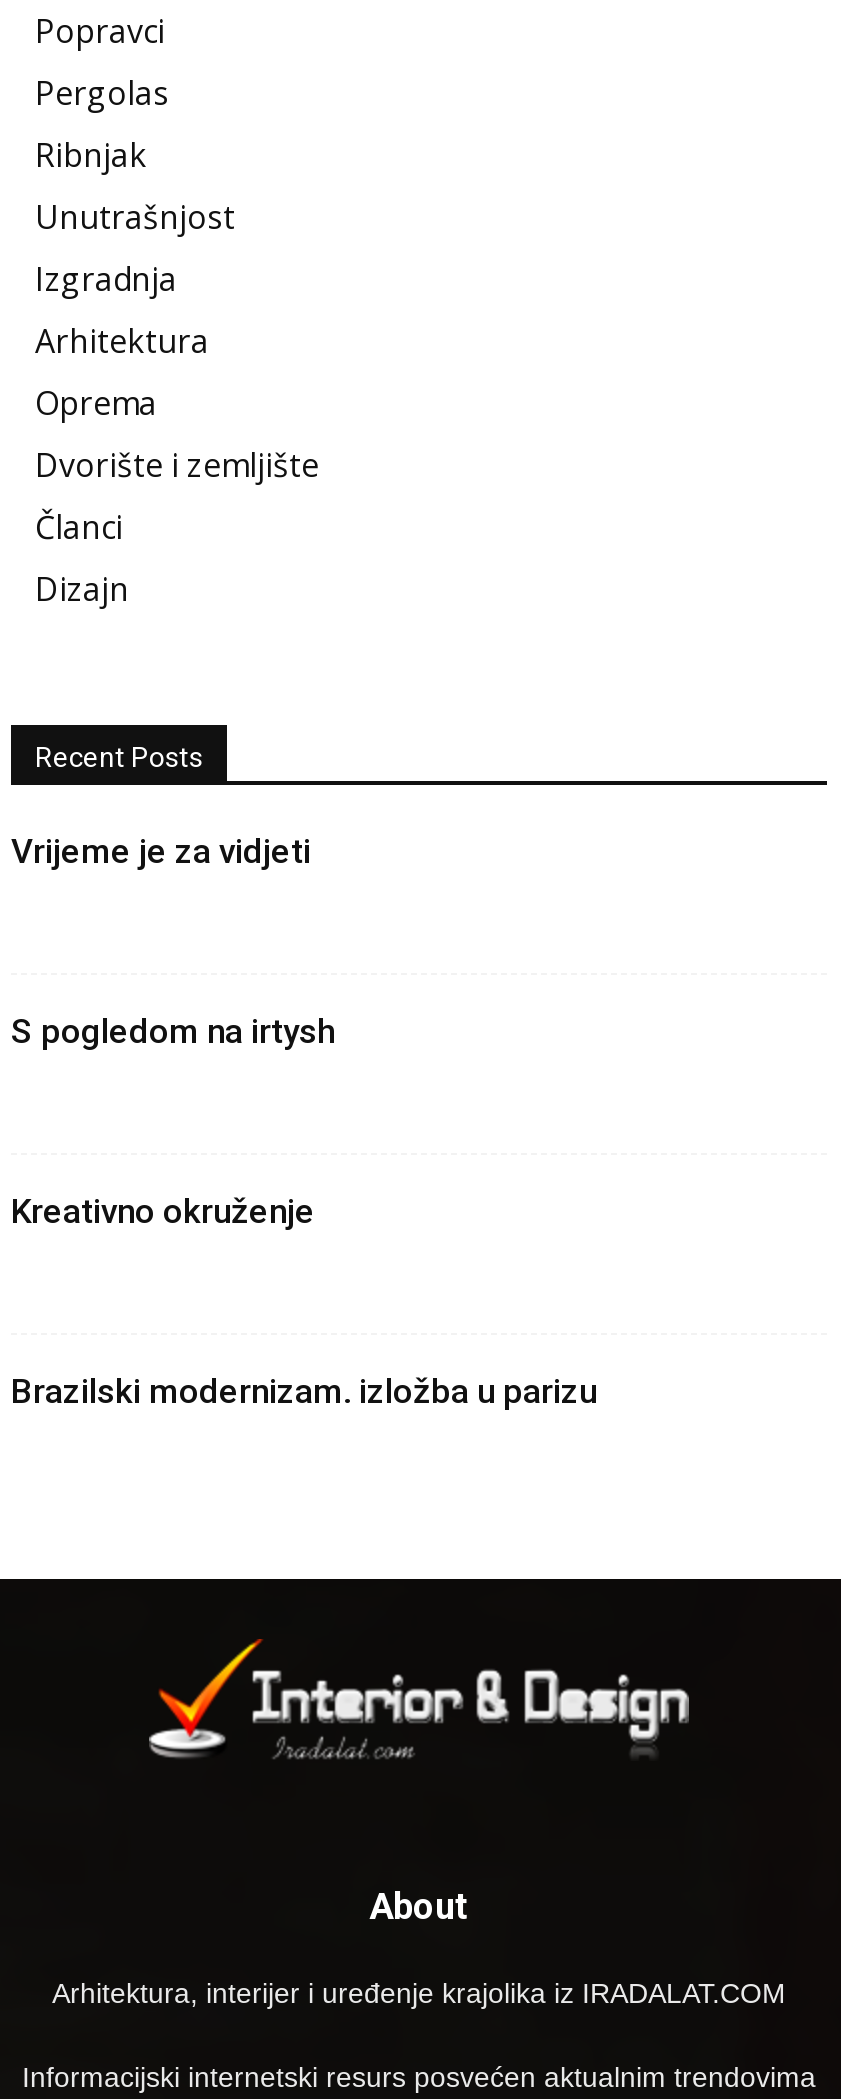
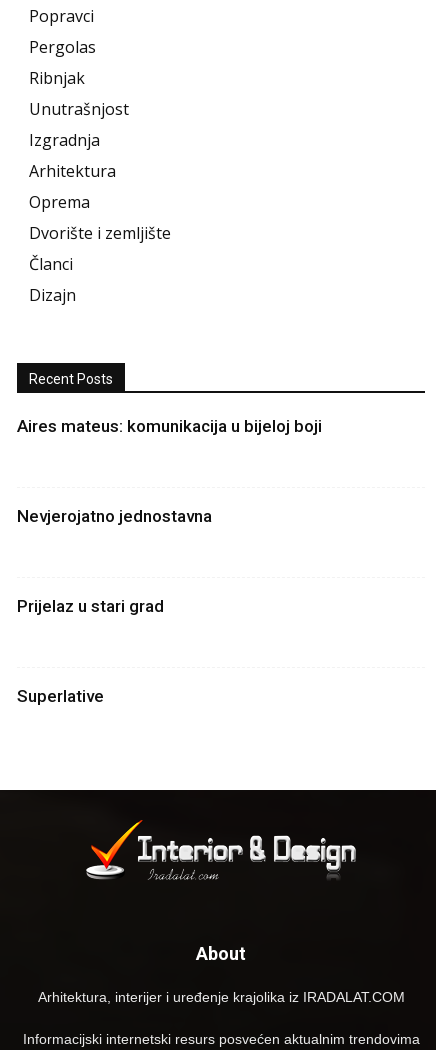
- Vrijeme je za vidjeti
+ Aires mateus: komunikacija u bijeloj boji

- S pogledom na irtysh
+ Nevjerojatno jednostavna

- Kreativno okruženje
+ Prijelaz u stari grad

- Brazilski modernizam. izložba u parizu
+ Superlative
